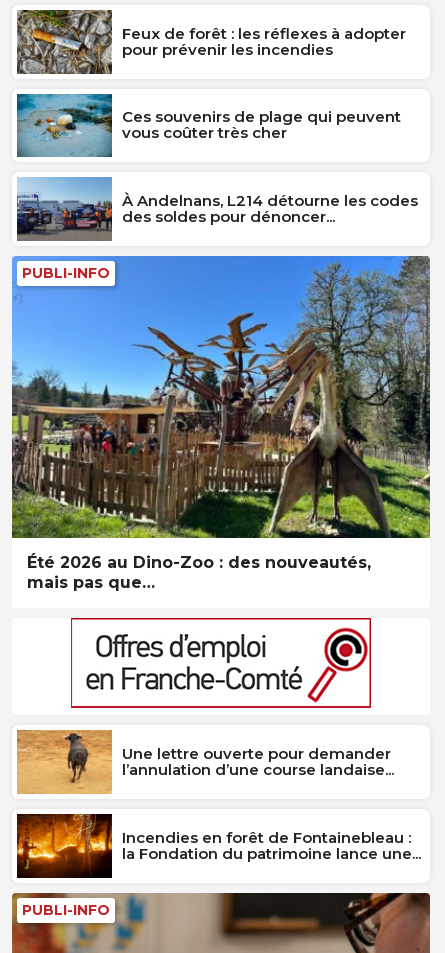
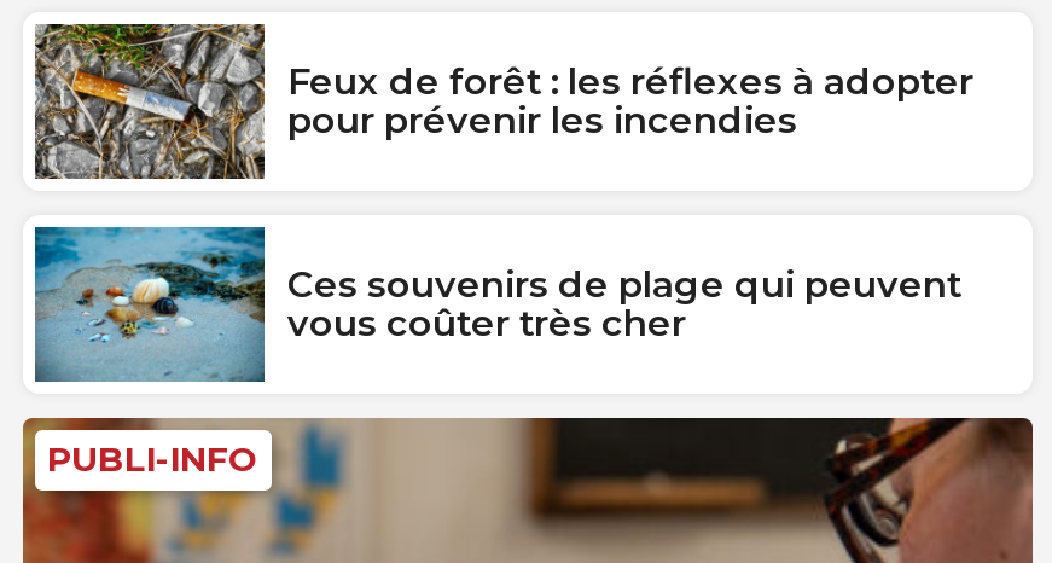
- [image]
- À Andelnans, L214 détourne les codes
- des soldes pour dénoncer...
- PUBLI-INFO

- [image]
- Été 2026 au Dino-Zoo : des nouveautés,
- mais pas que…

- [image]
- Une lettre ouverte pour demander
- l’annulation d’une course landaise...

- [image]

- [image]
- Incendies en forêt de Fontainebleau :
- la Fondation du patrimoine lance une...
